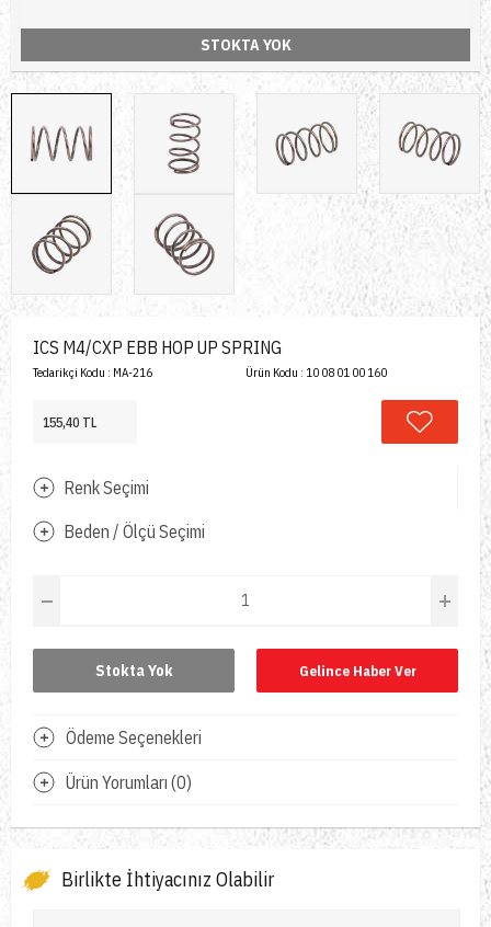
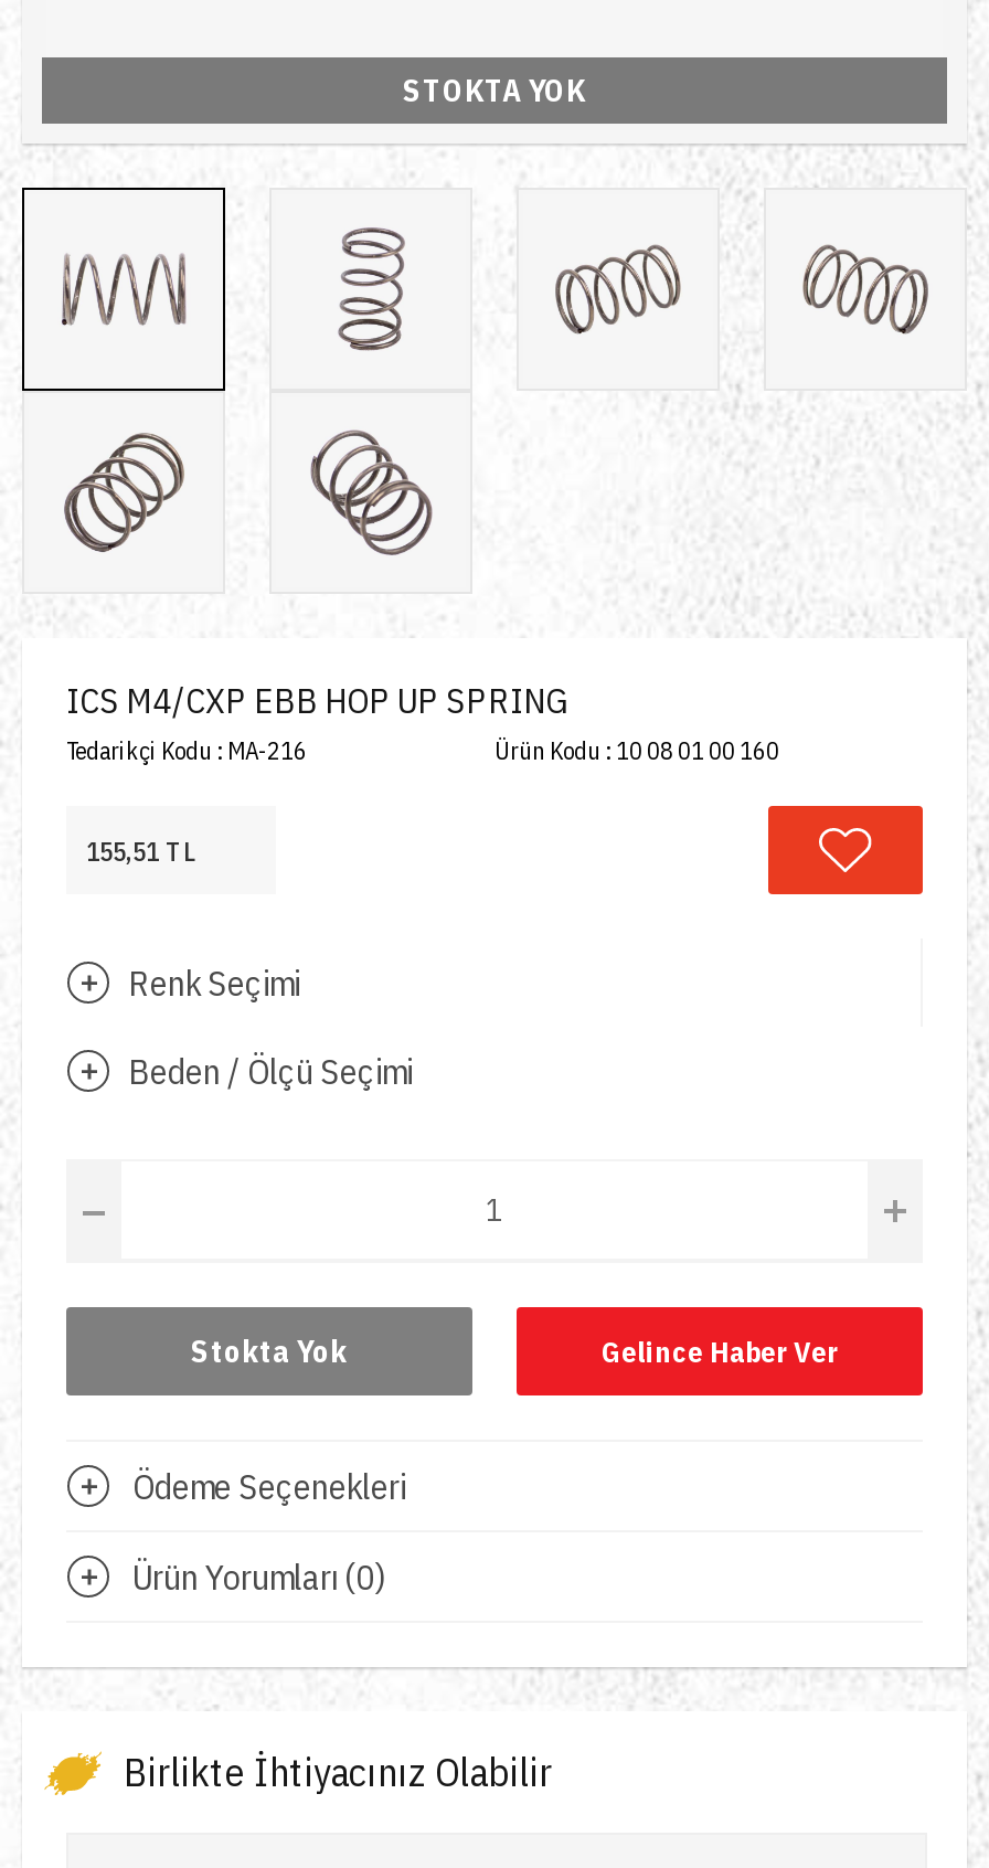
- 155,40 TL
+ 155,51 TL
